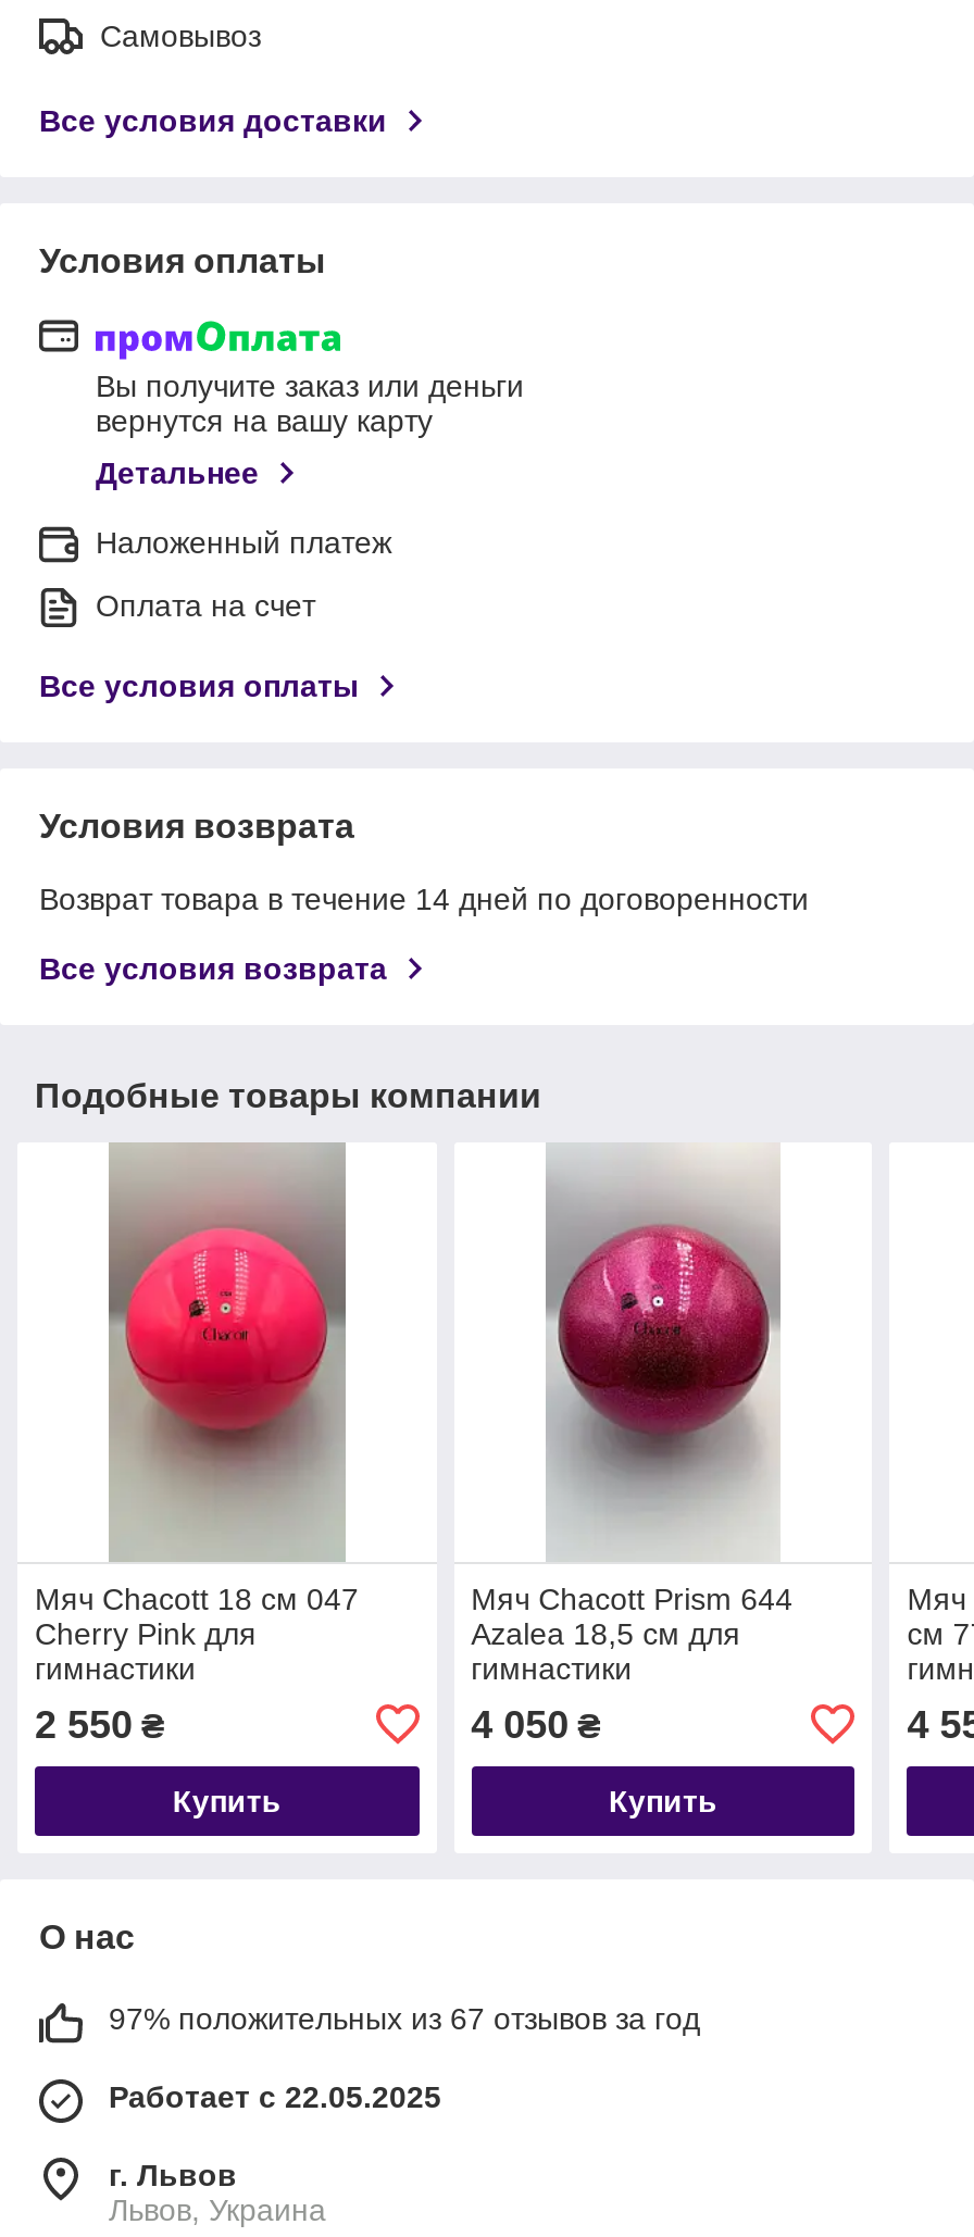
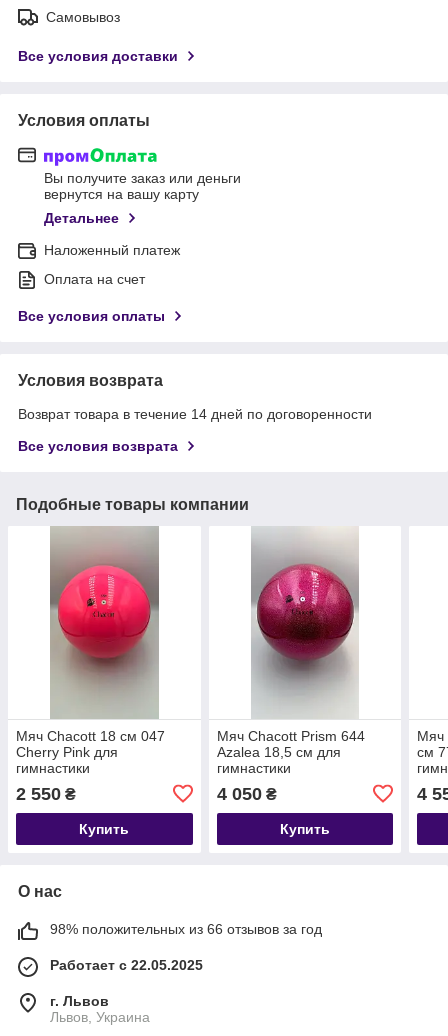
- 97% положительных из 67 отзывов за год
+ 98% положительных из 66 отзывов за год
